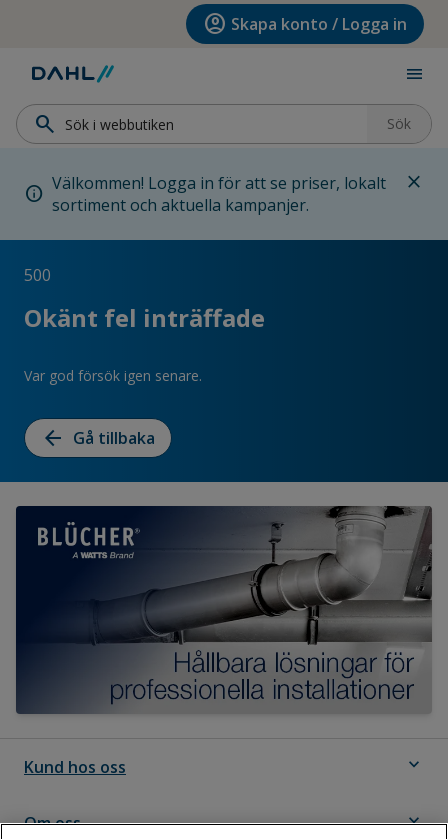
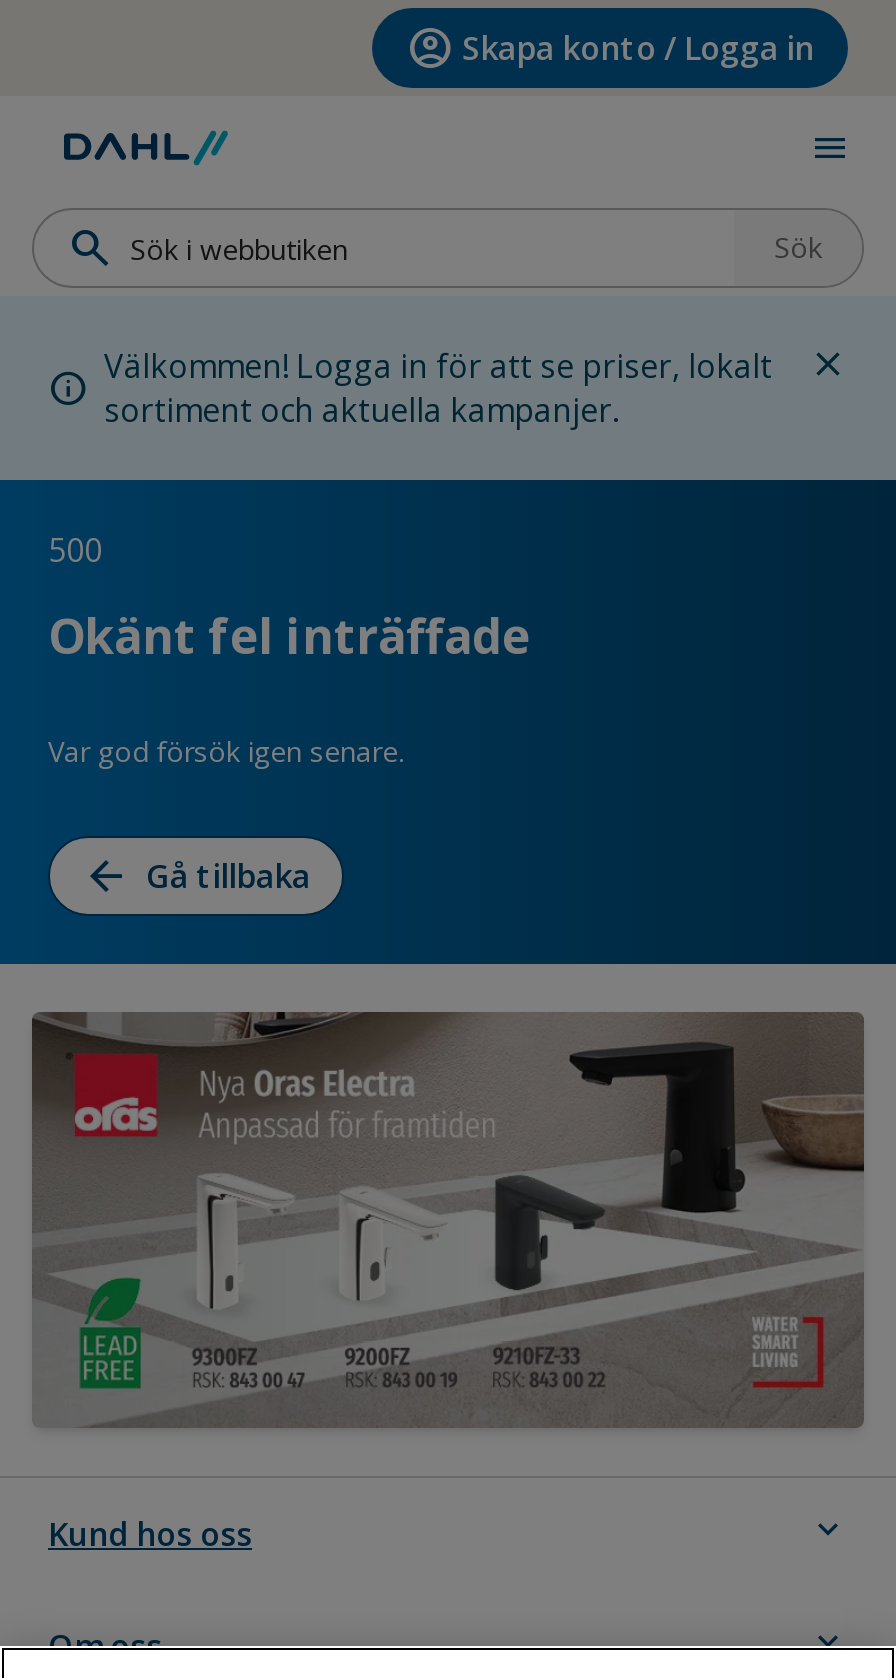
- [image]
+ [image]
